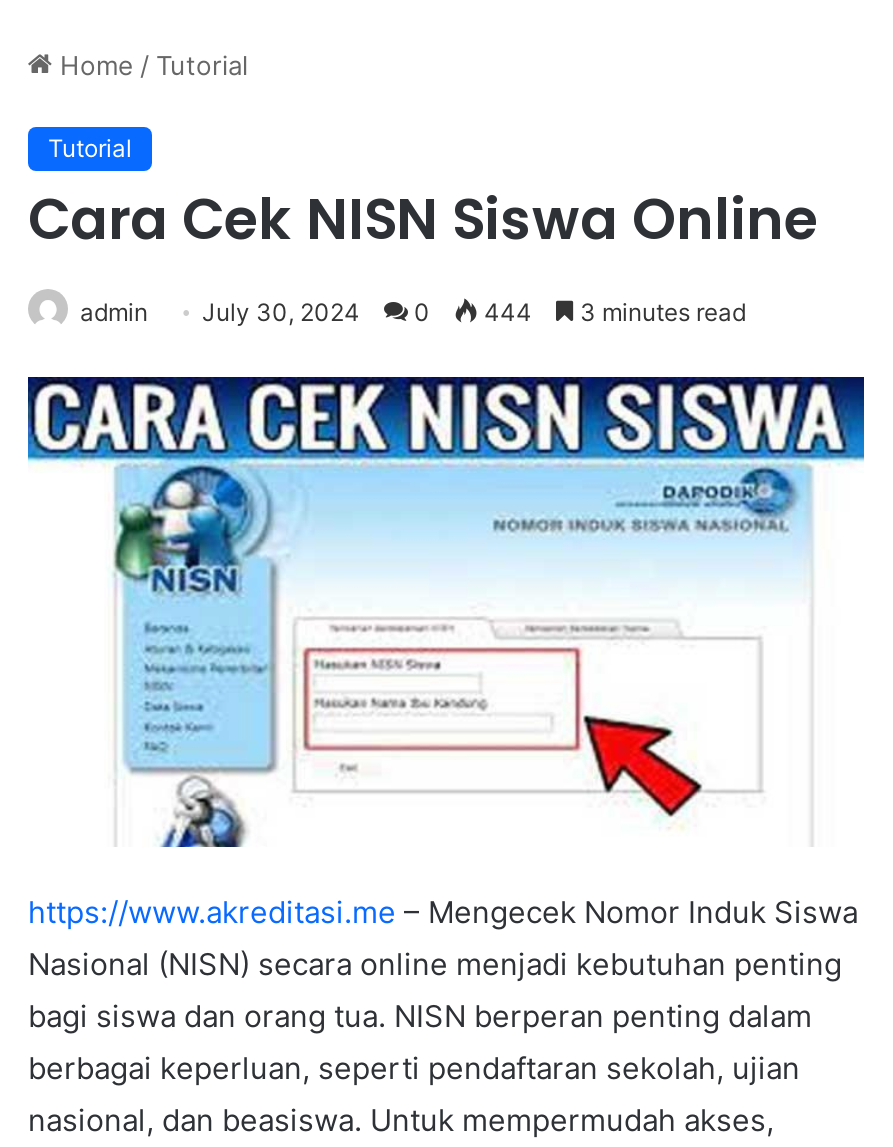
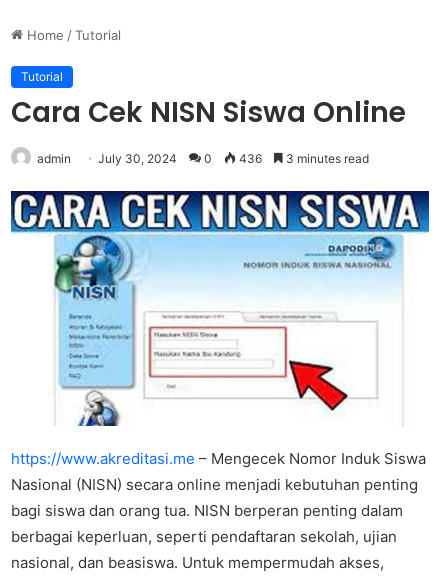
- admin July 30, 2024 0 444 3 minutes read
+ admin July 30, 2024 0 436 3 minutes read
